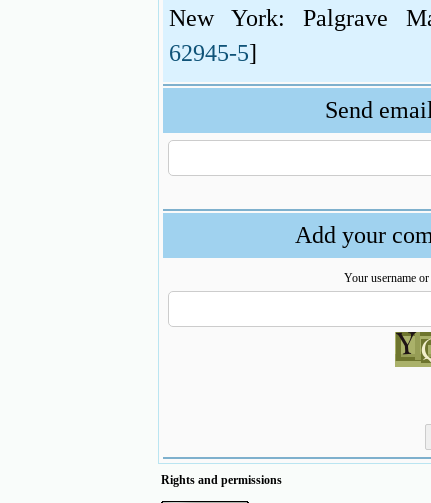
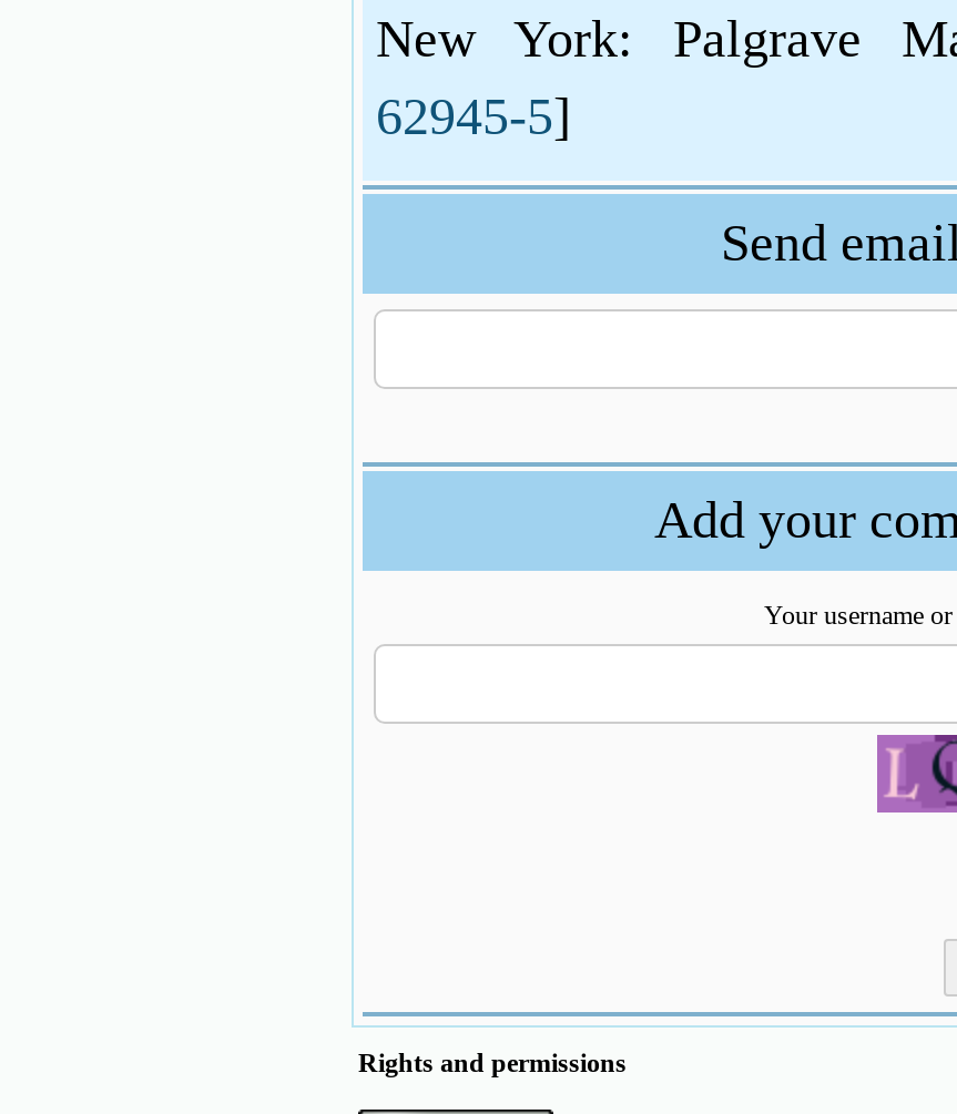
- [image]
+ [image]
